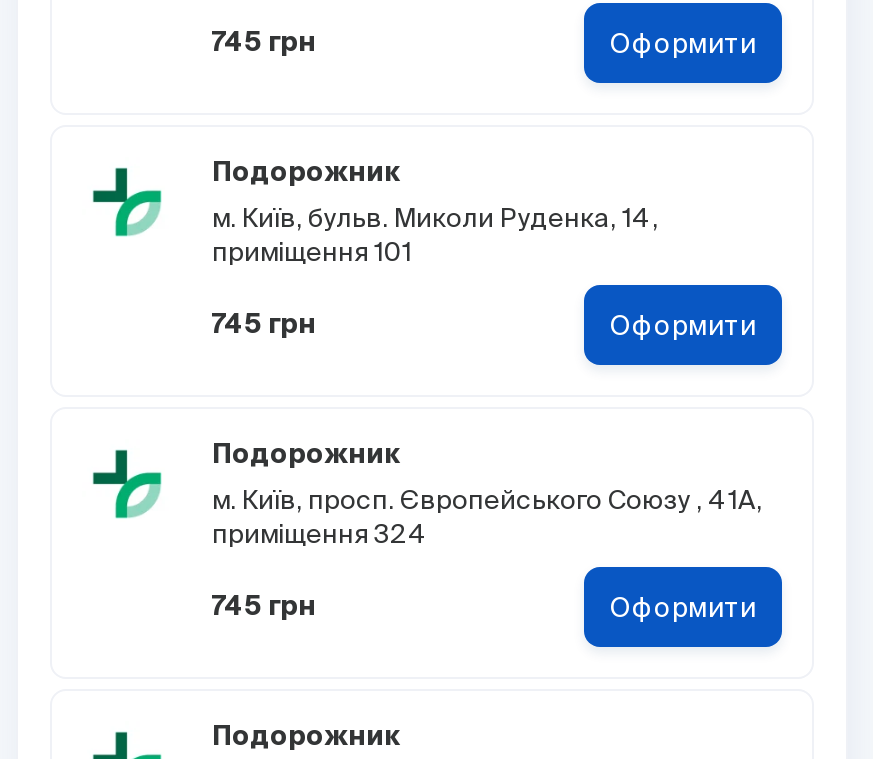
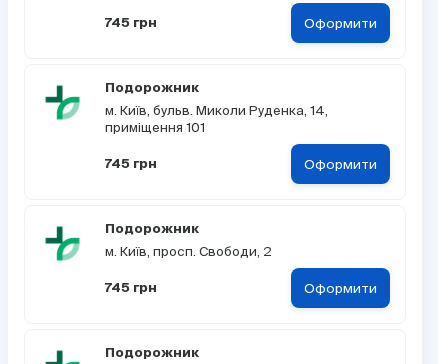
- м. Київ, просп. Європейського Союзу , 41А,
- приміщення 324
+ м. Київ, просп. Свободи, 2
